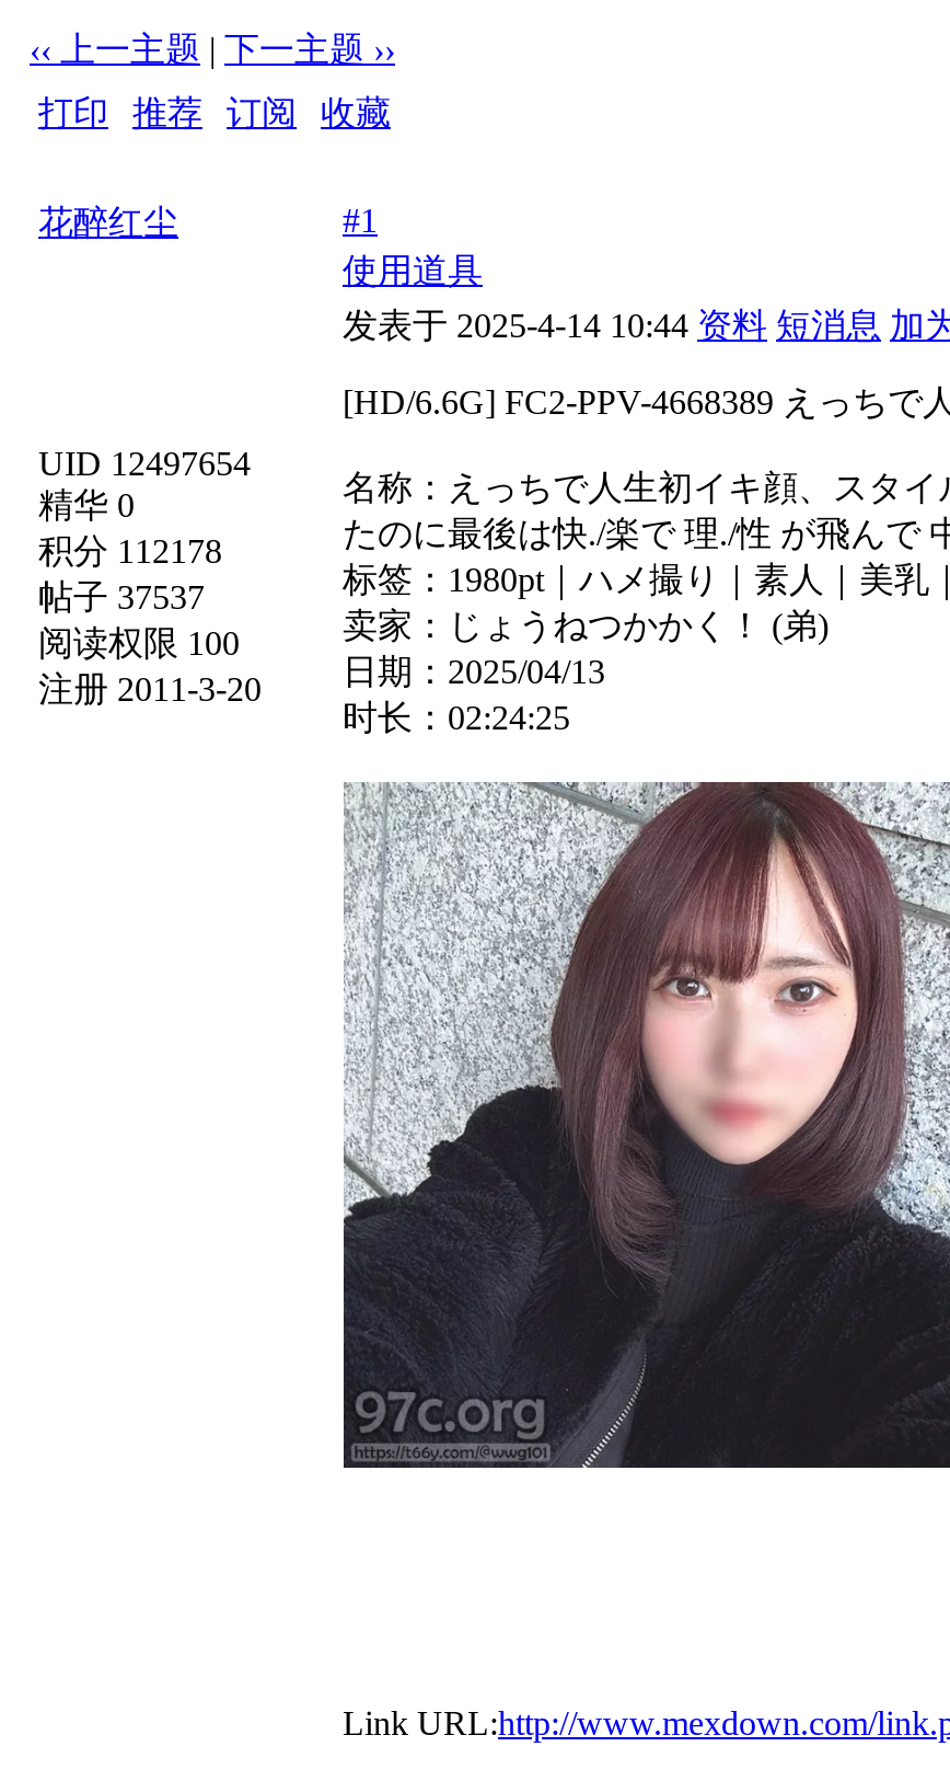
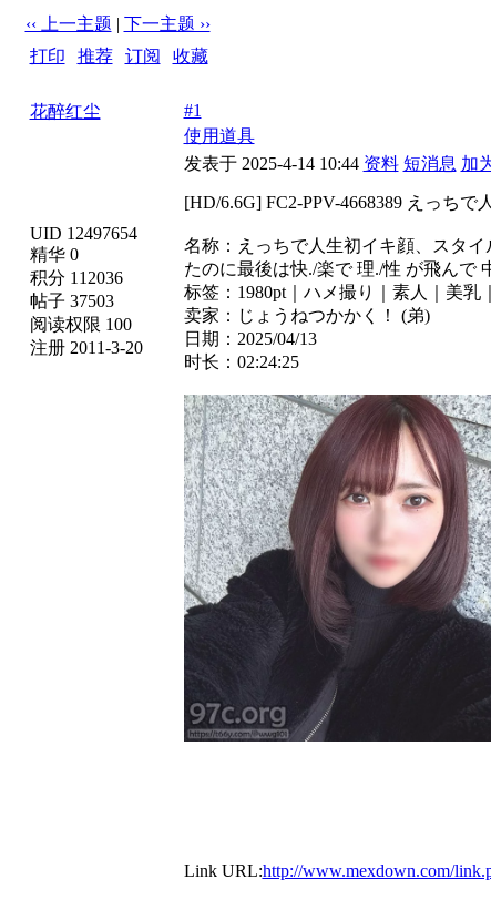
- 积分 112178
+ 积分 112036

- 帖子 37537
+ 帖子 37503
